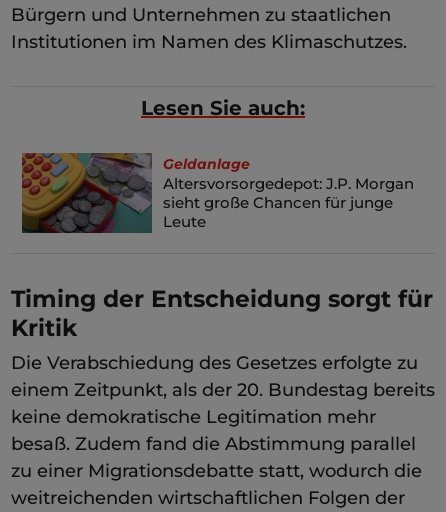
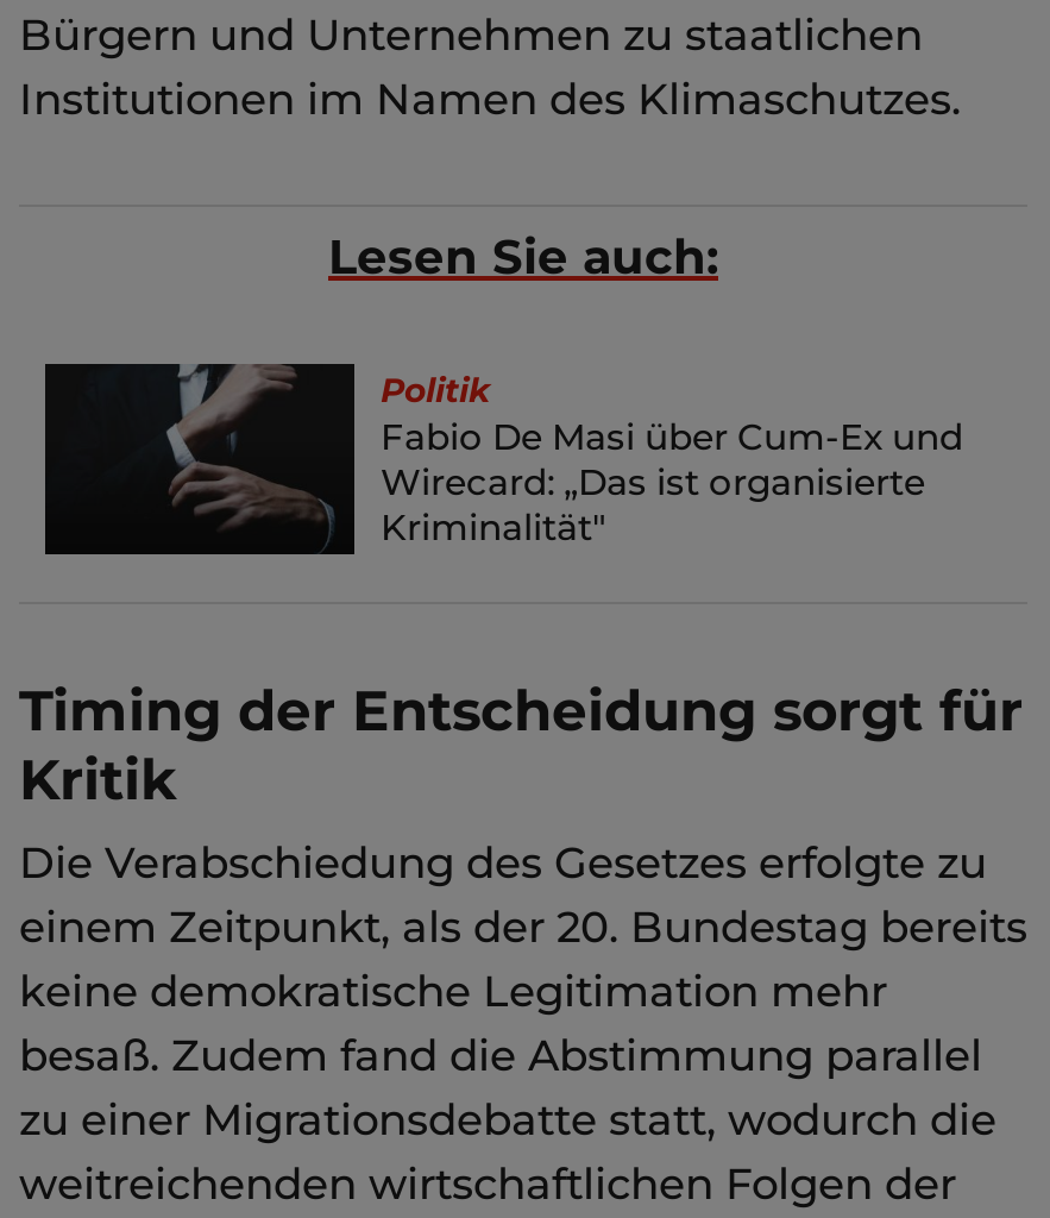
- [image]
- Geldanlage
- Altersvorsorgedepot: J.P. Morgan
- sieht große Chancen für junge
- Leute
+ [image]
+ Politik
+ Fabio De Masi über Cum-Ex und
+ Wirecard: „Das ist organisierte
+ Kriminalität"
